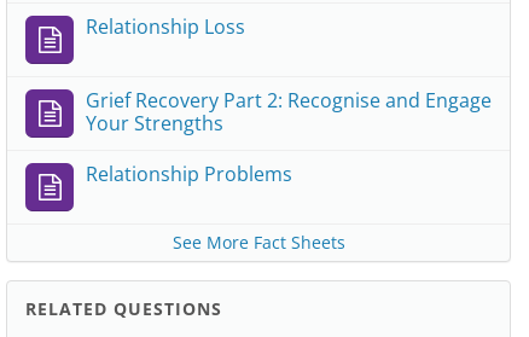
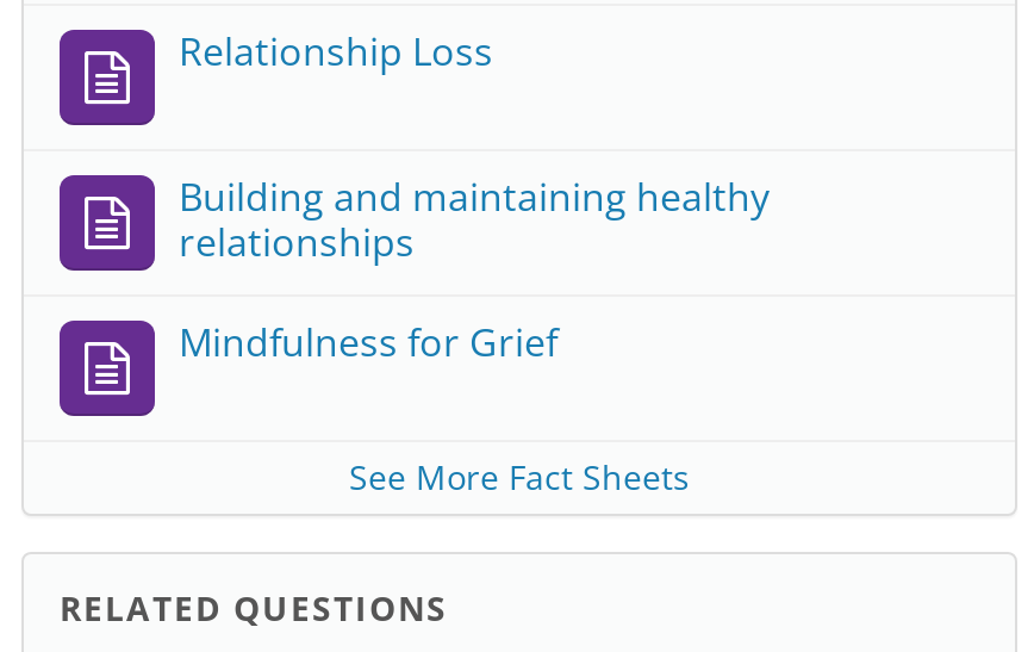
- Grief Recovery Part 2: Recognise and Engage
- Your Strengths
+ Building and maintaining healthy
+ relationships

- Relationship Problems
+ Mindfulness for Grief
